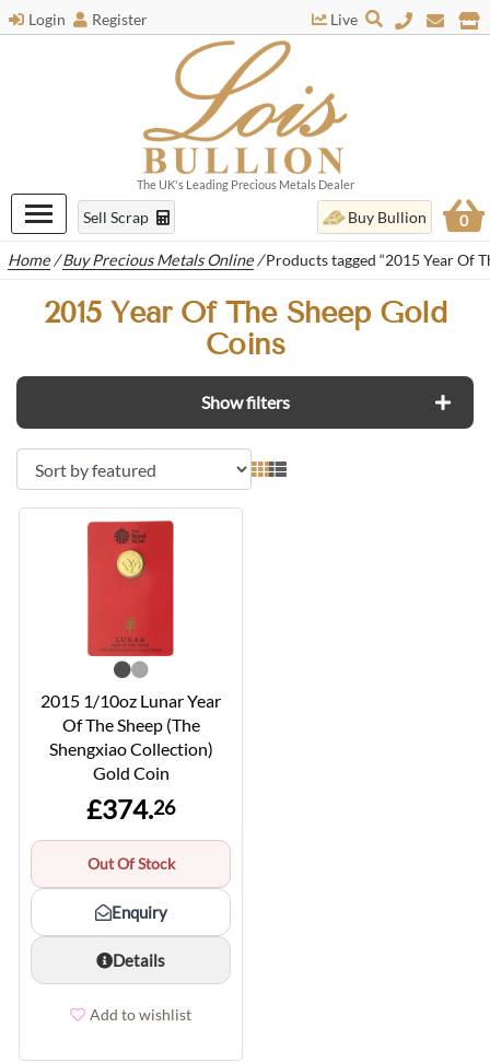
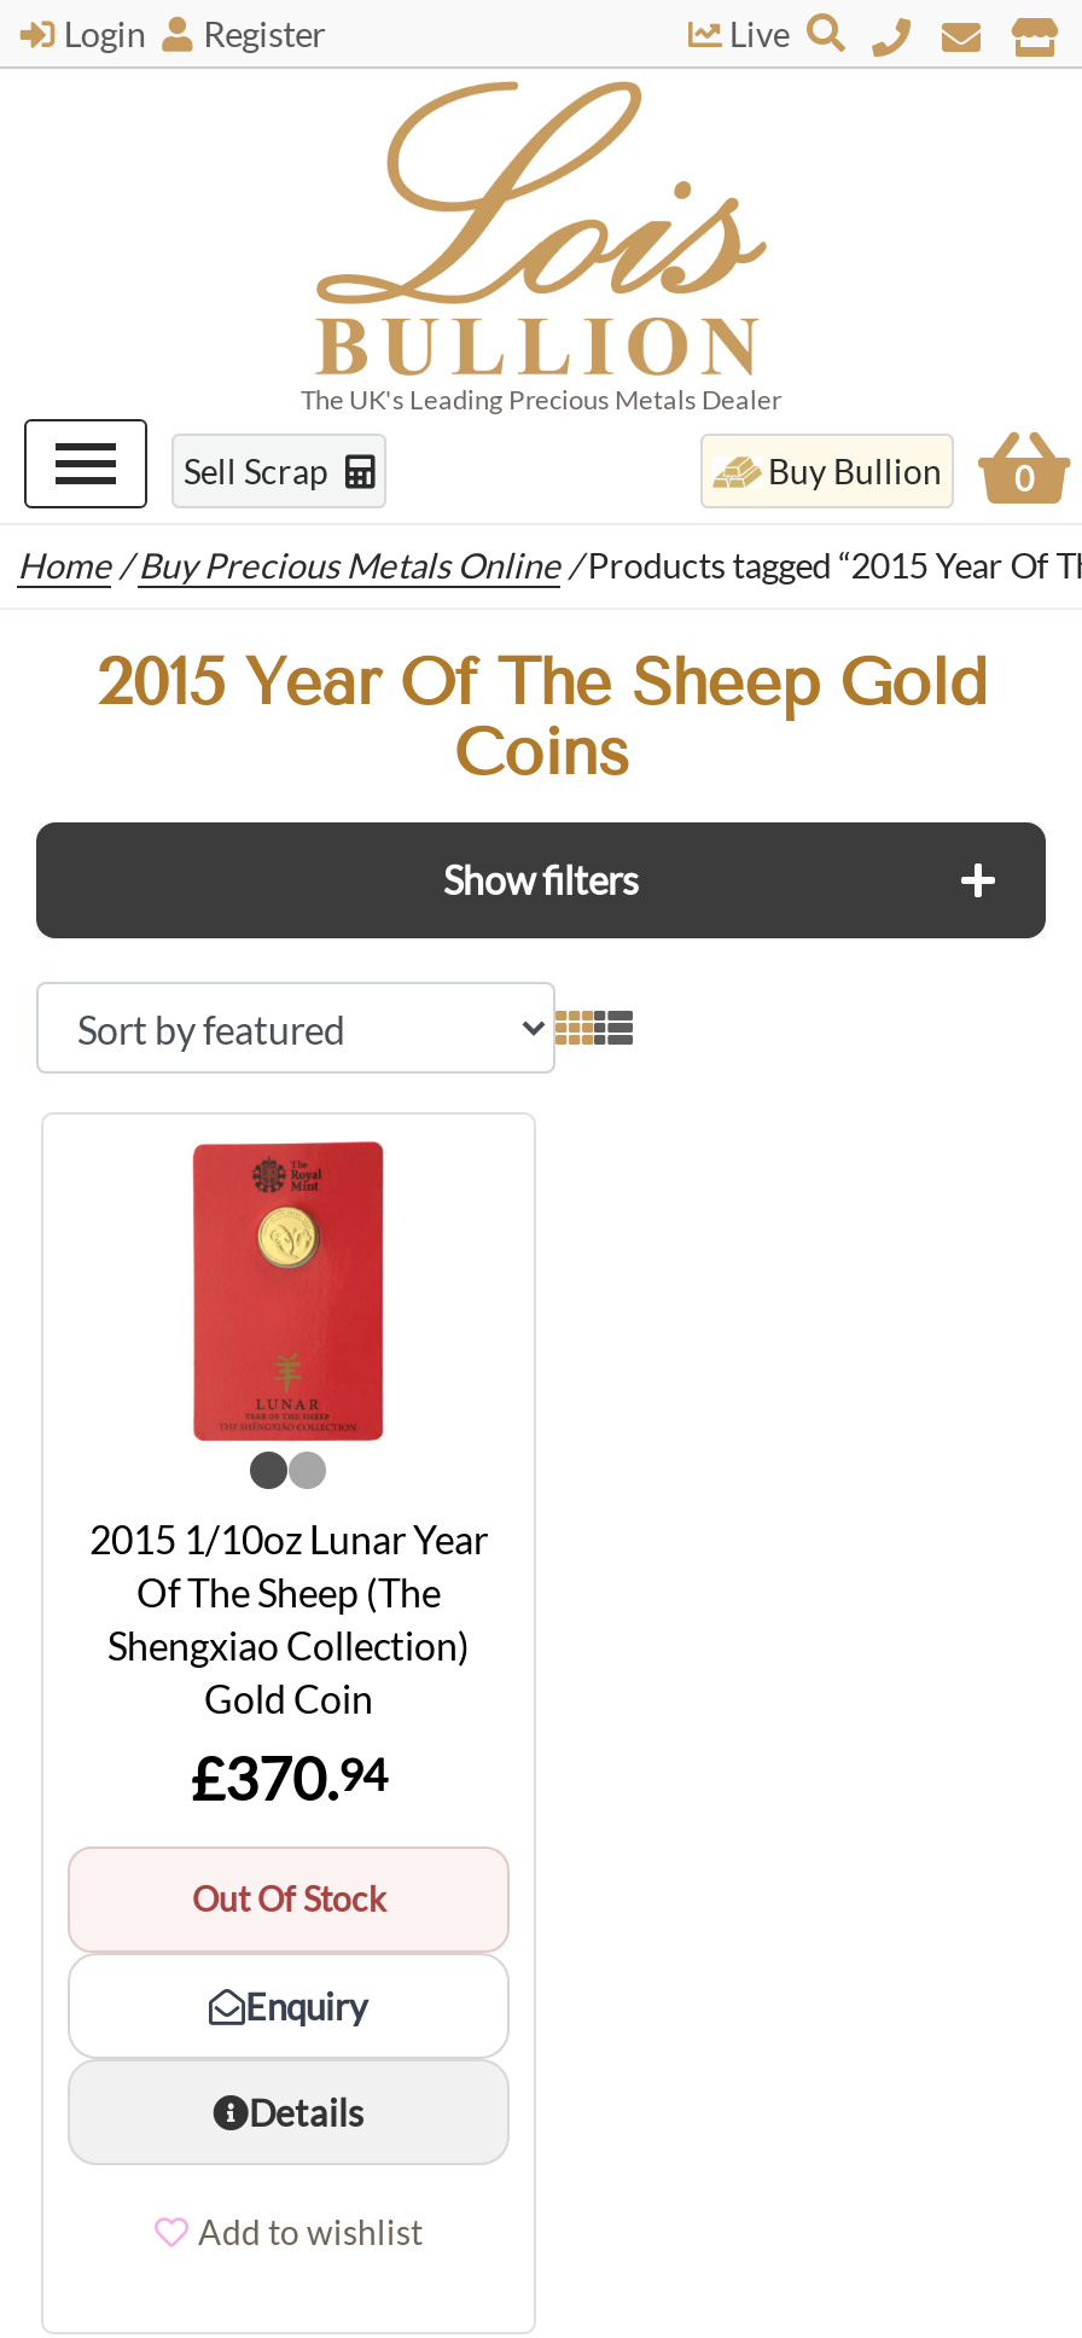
- £374.26
+ £370.94
